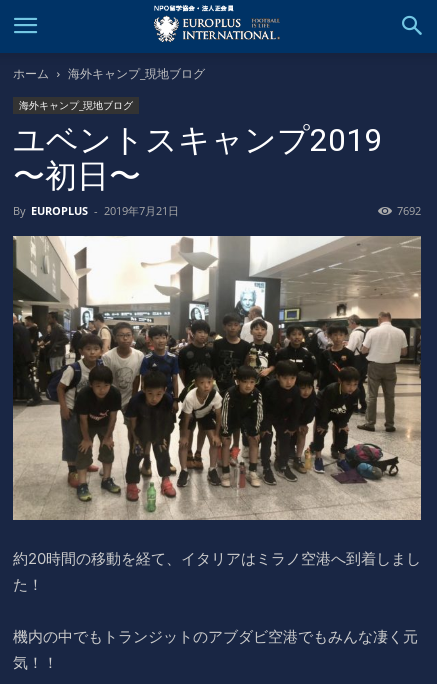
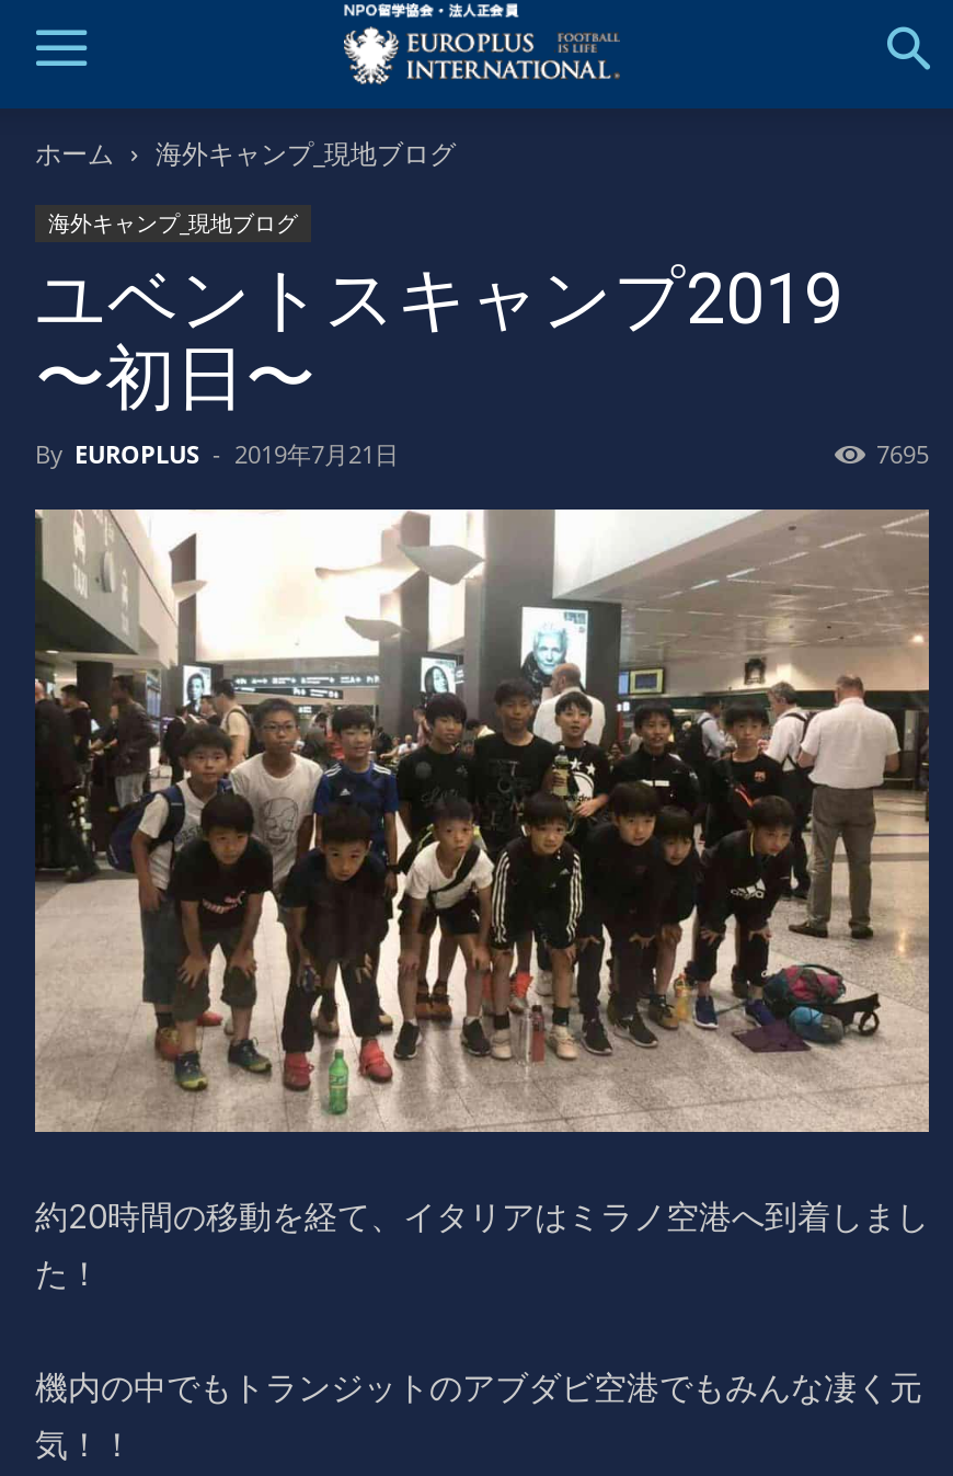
- 7692
+ 7695
